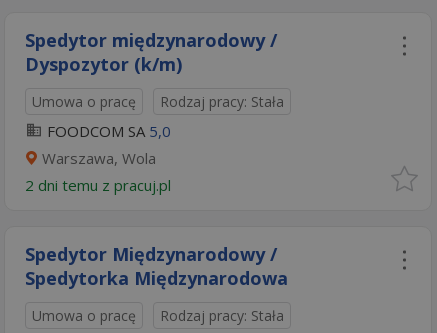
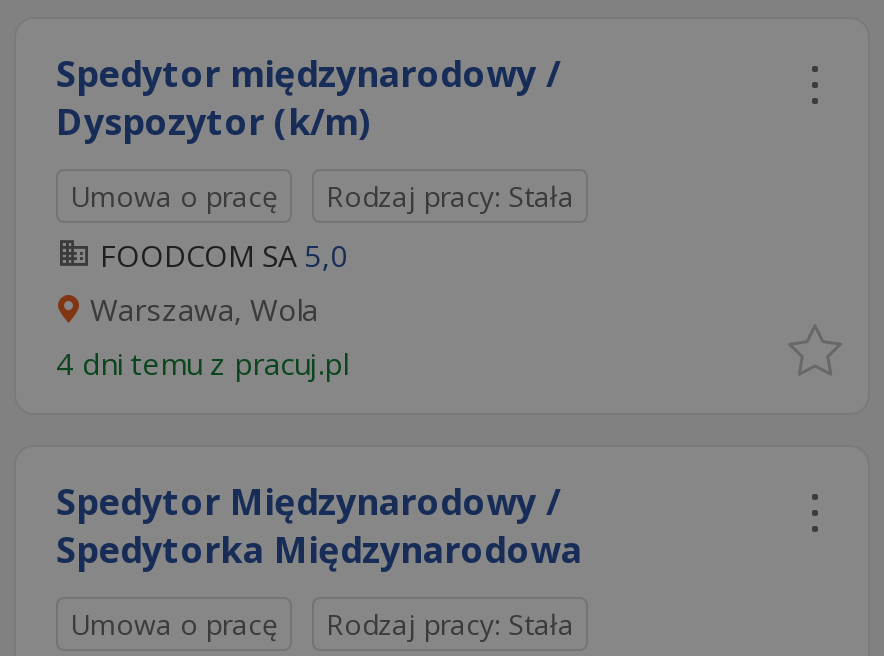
- 2 dni temu z pracuj.pl
+ 4 dni temu z pracuj.pl
